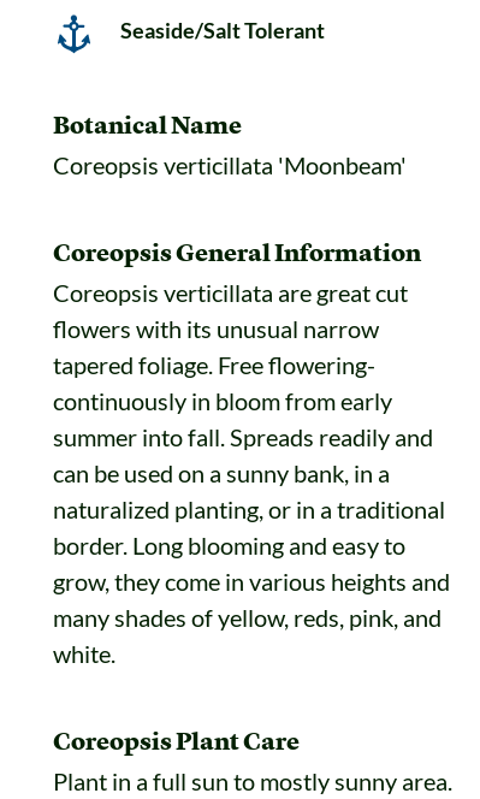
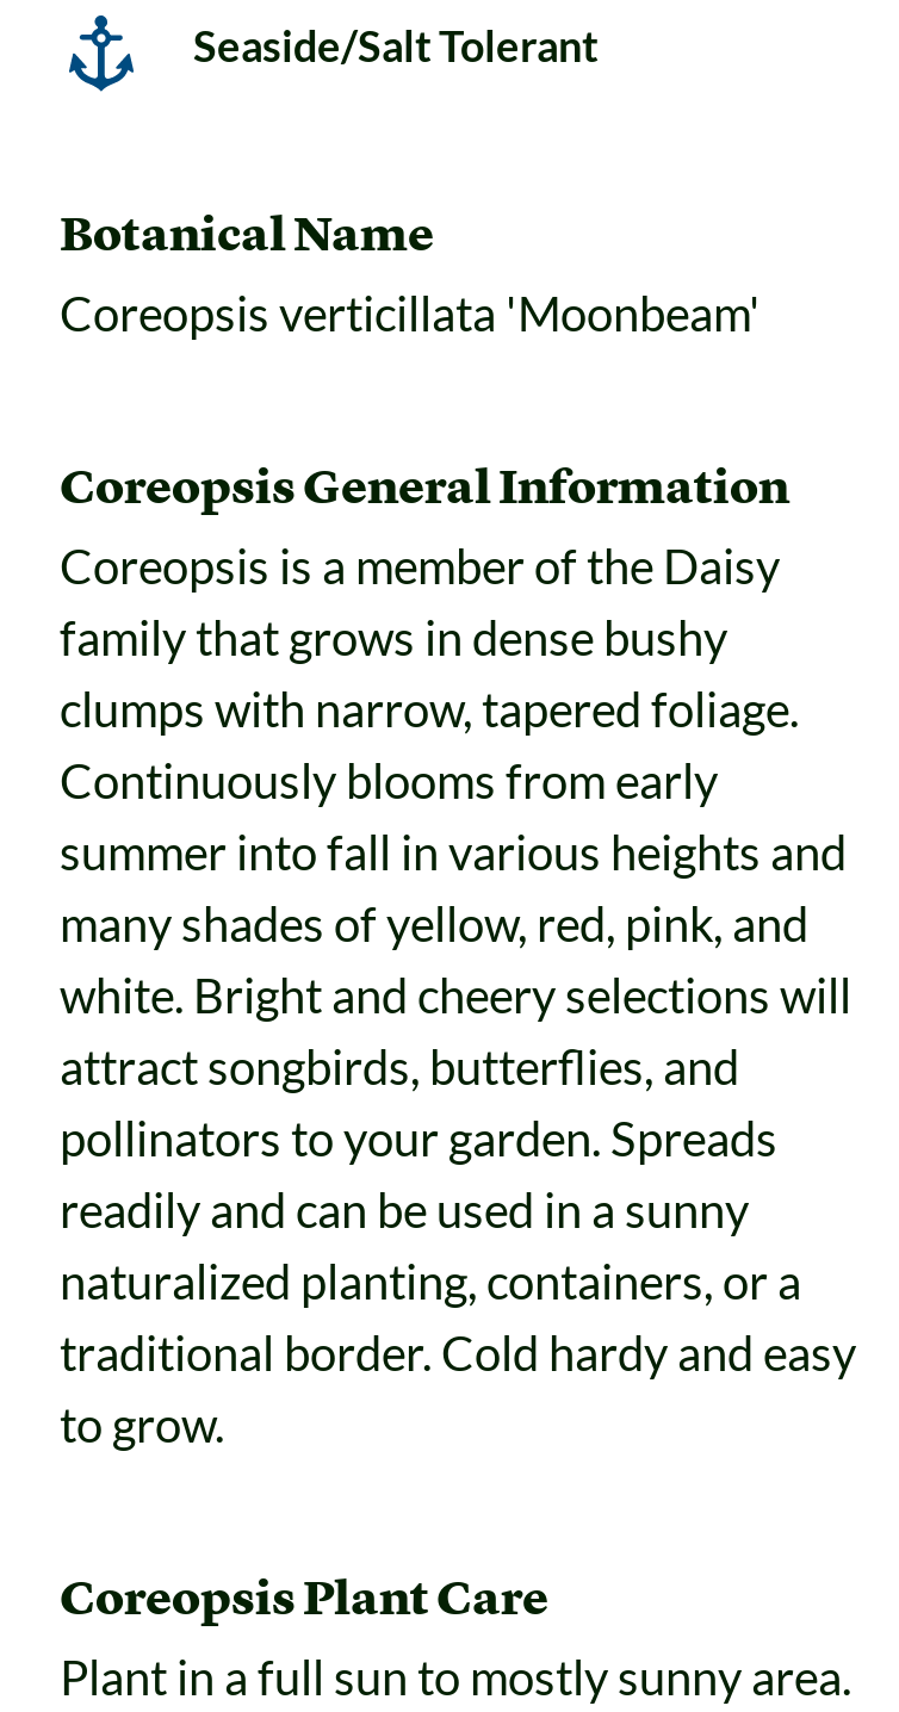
- Coreopsis verticillata are great cut
- flowers with its unusual narrow
- tapered foliage. Free flowering-
- continuously in bloom from early
- summer into fall. Spreads readily and
- can be used on a sunny bank, in a
- naturalized planting, or in a traditional
- border. Long blooming and easy to
- grow, they come in various heights and
- many shades of yellow, reds, pink, and
- white.
+ Coreopsis is a member of the Daisy
+ family that grows in dense bushy
+ clumps with narrow, tapered foliage.
+ Continuously blooms from early
+ summer into fall in various heights and
+ many shades of yellow, red, pink, and
+ white. Bright and cheery selections will
+ attract songbirds, butterflies, and
+ pollinators to your garden. Spreads
+ readily and can be used in a sunny
+ naturalized planting, containers, or a
+ traditional border. Cold hardy and easy
+ to grow.
